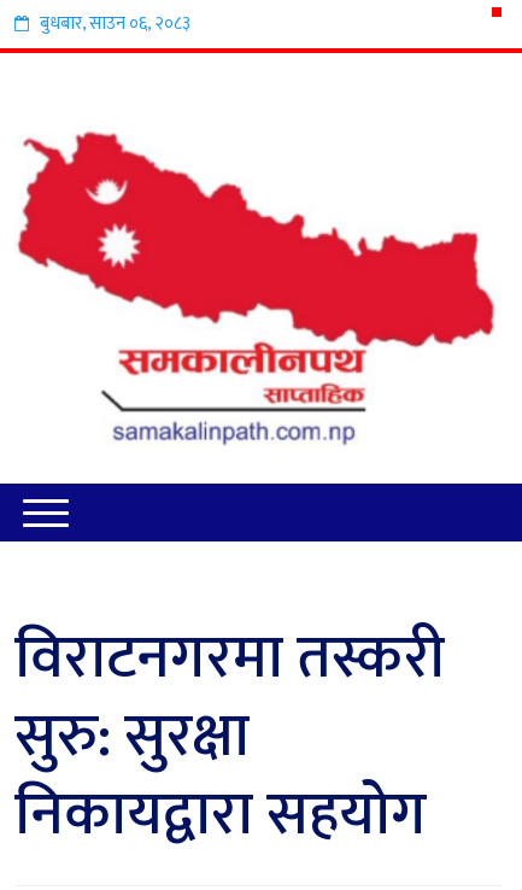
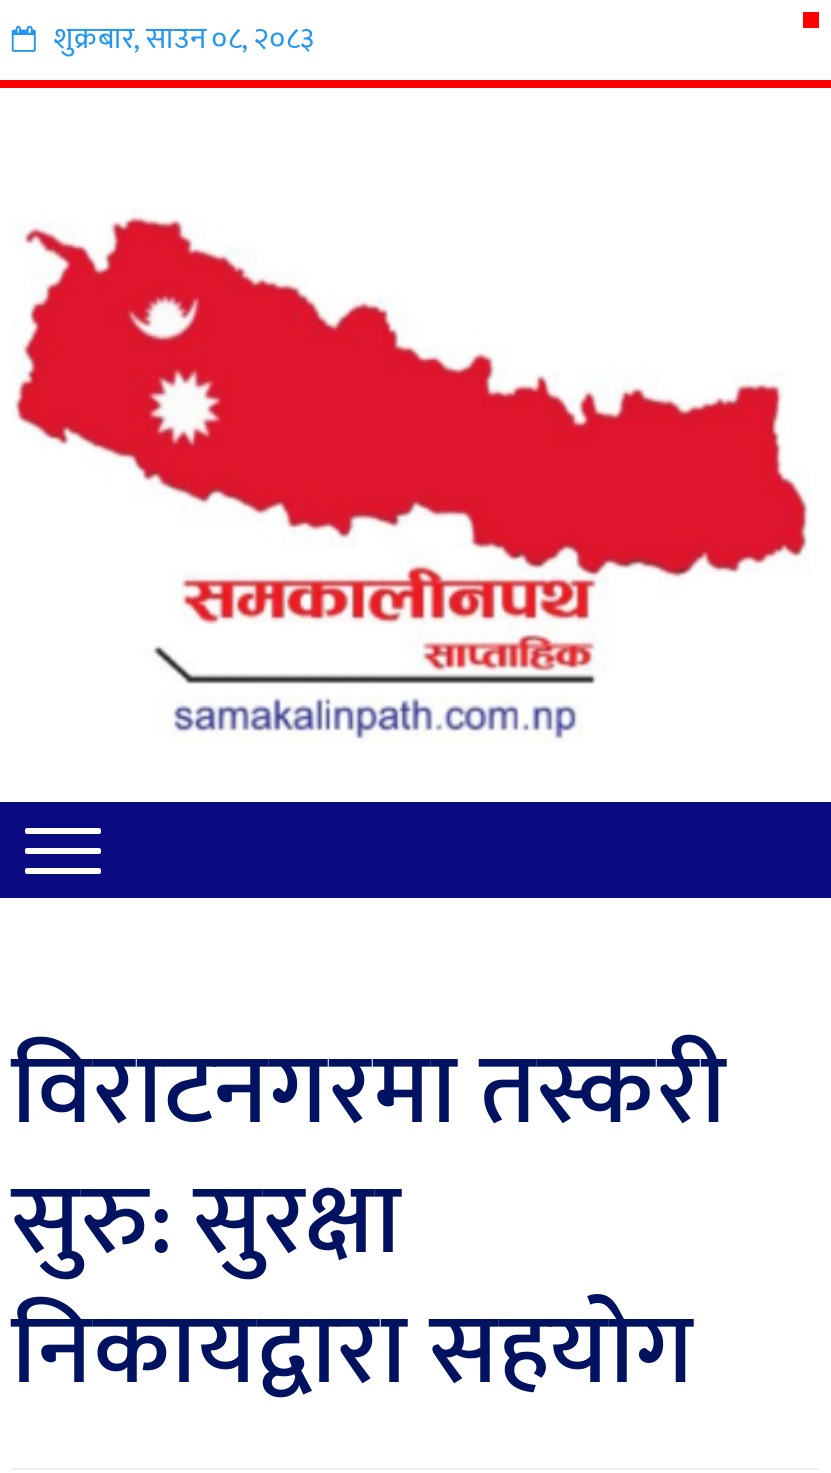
- बुधबार,साउन ०६,२०८३
+ शुक्रबार,साउन ०८,२०८३
